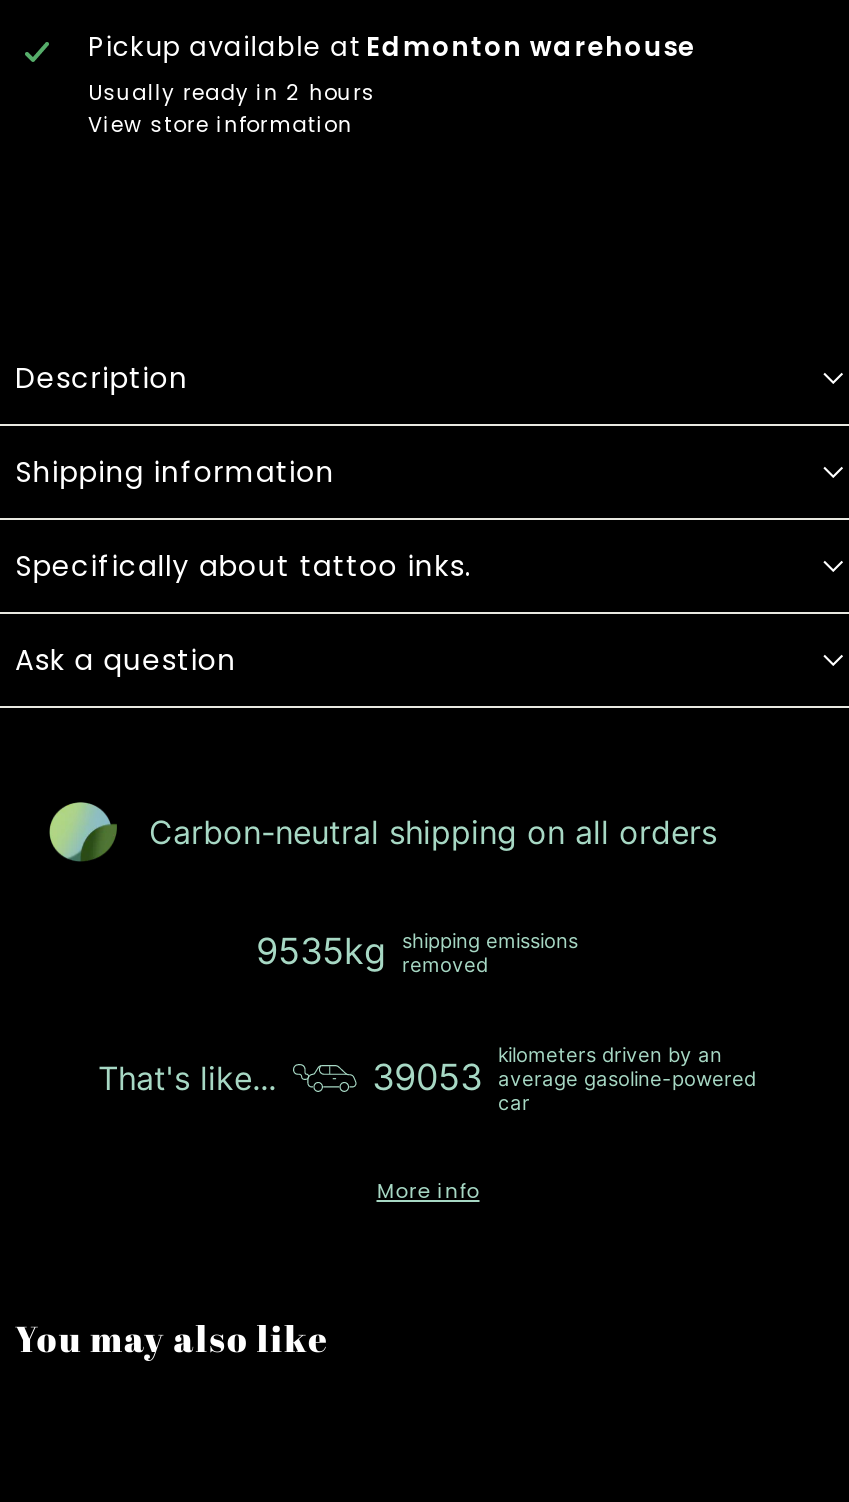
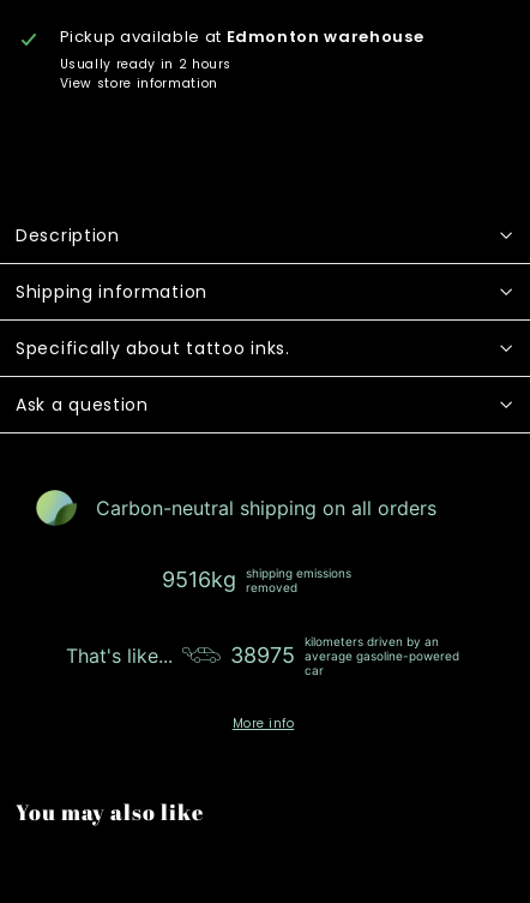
- 9535kg shipping emissions removed
+ 9516kg shipping emissions removed

- 39053 average gasoline-powered
+ 38975 average gasoline-powered
